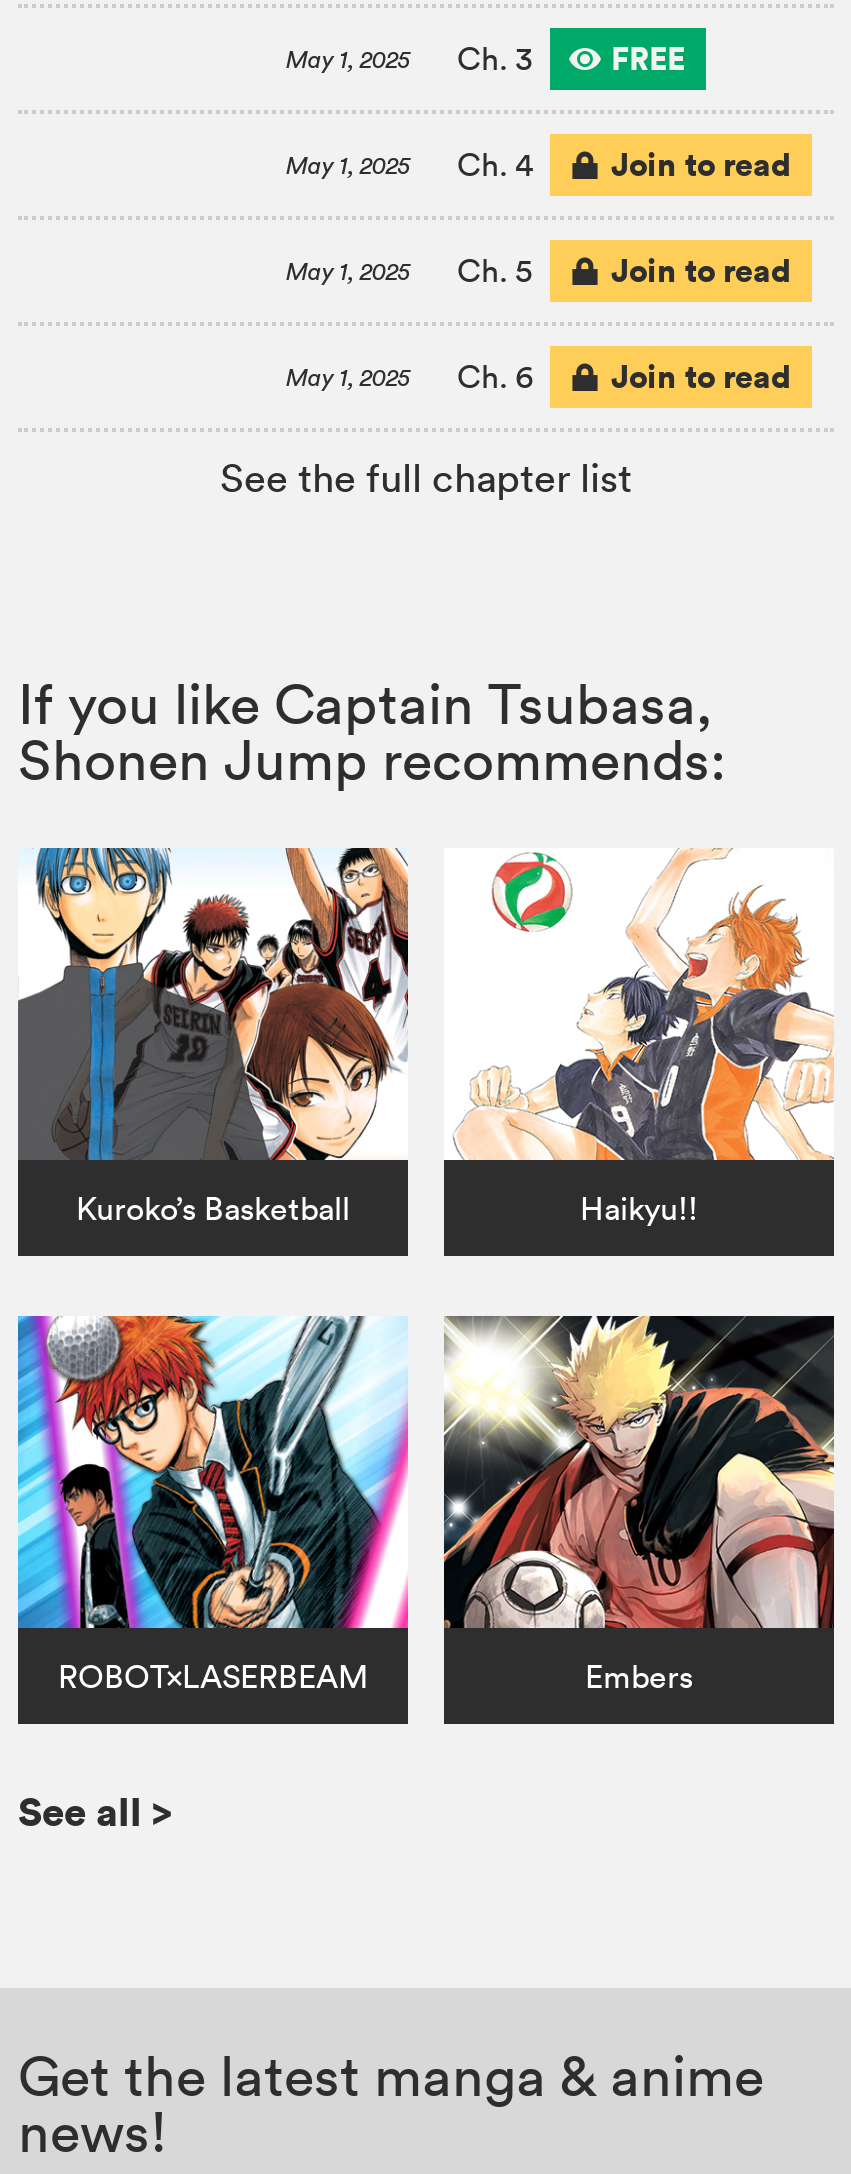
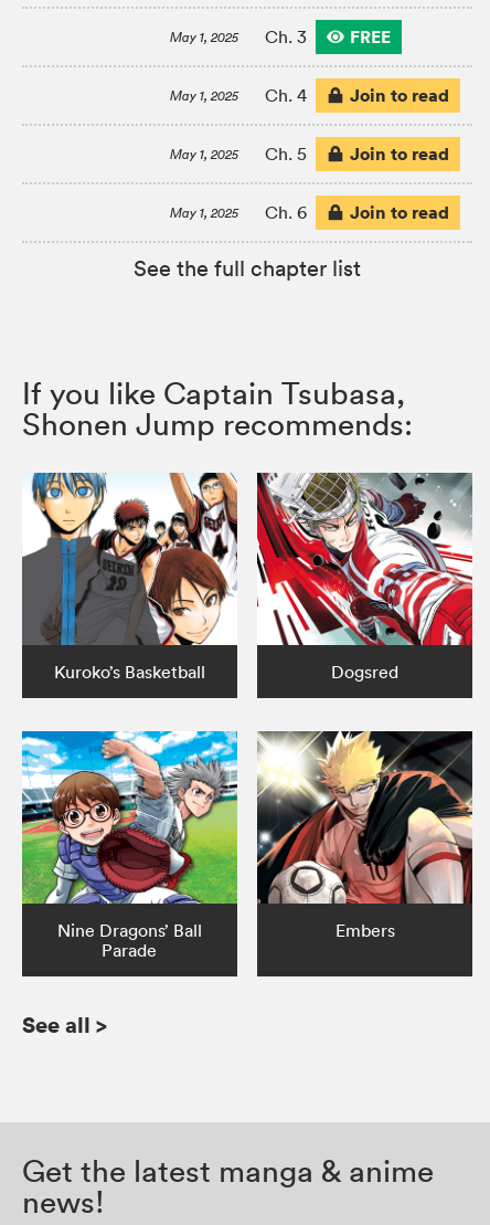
- [image]
- Haikyu!!
+ [image]
+ Dogsred

- [image]
- ROBOT×LASERBEAM
+ [image]
+ Nine Dragons’ Ball
+ Parade
